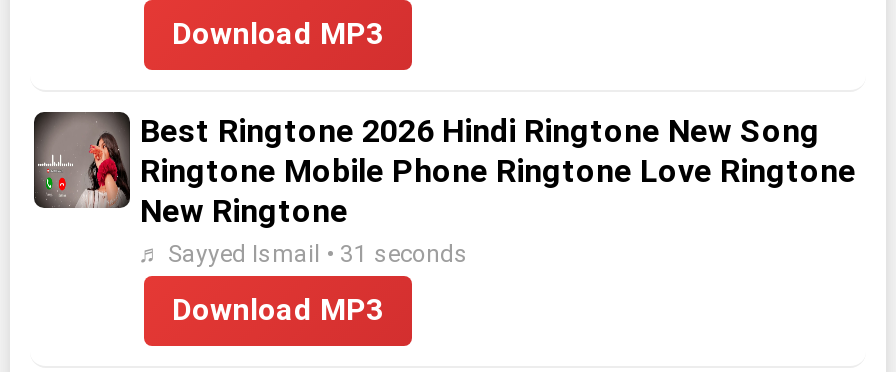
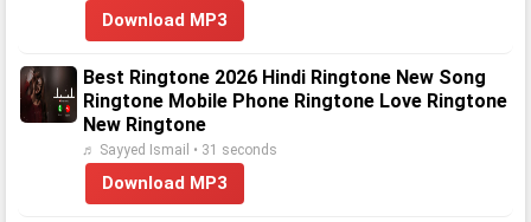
- [image]
+ [image]
